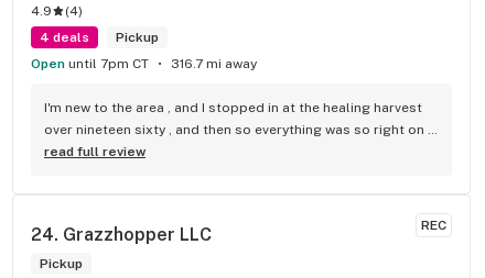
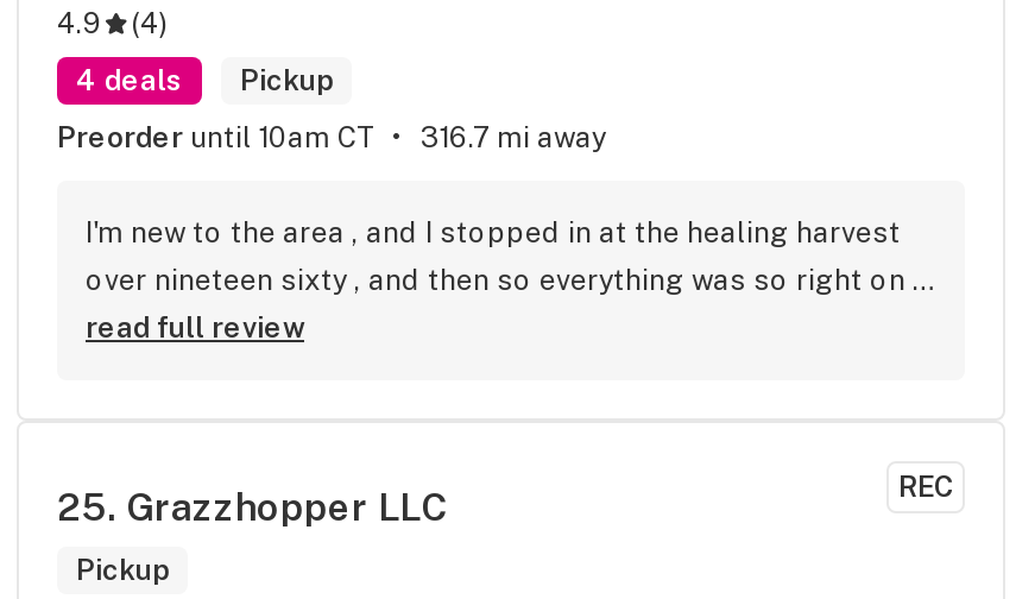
- Open until 7pm CT
+ Preorder until 10am CT

- 24. Grazzhopper LLC
+ 25. Grazzhopper LLC
